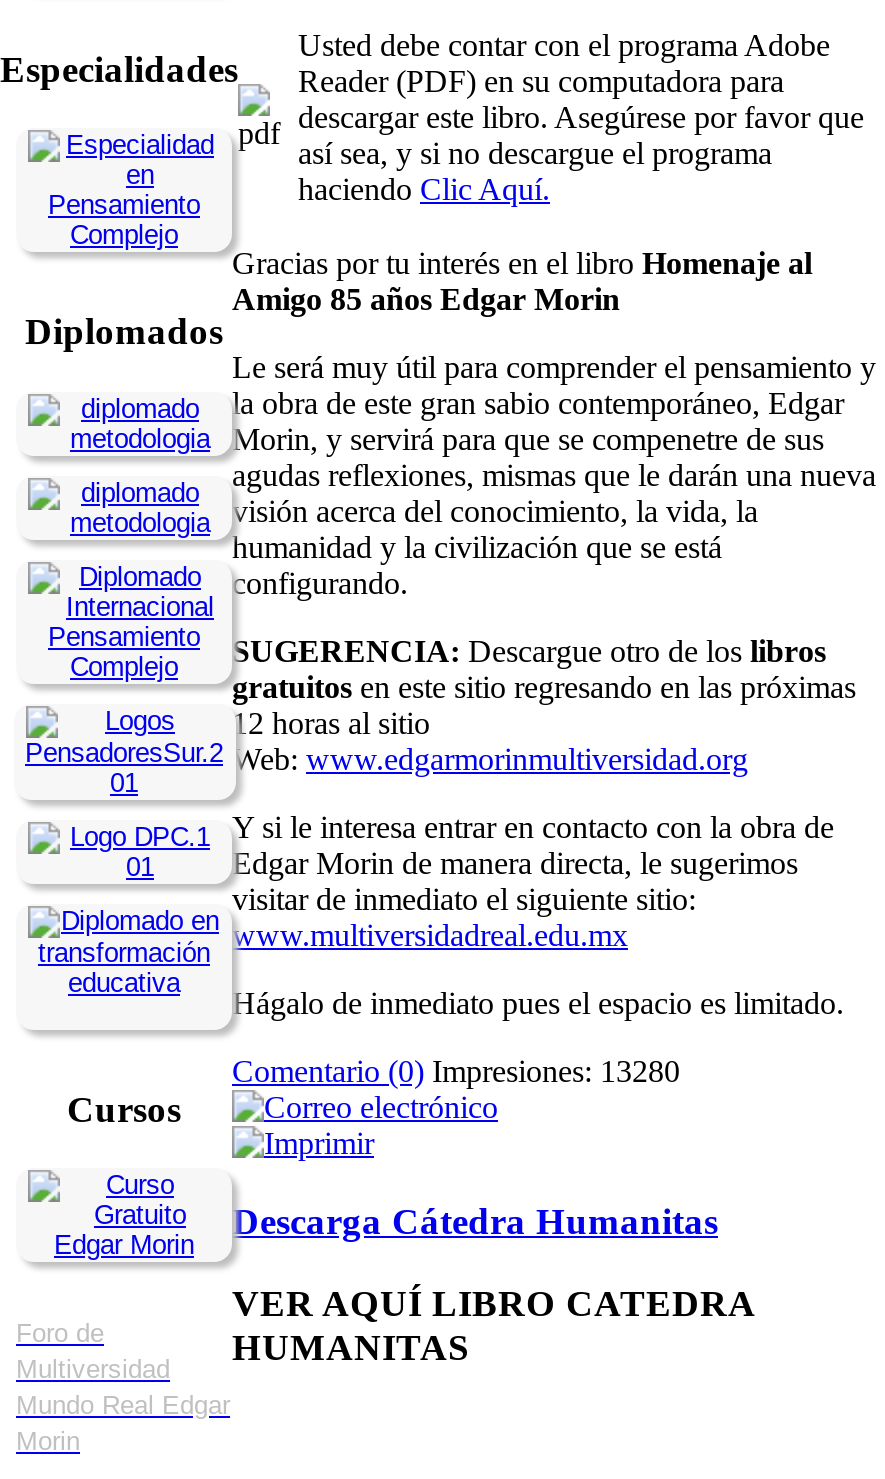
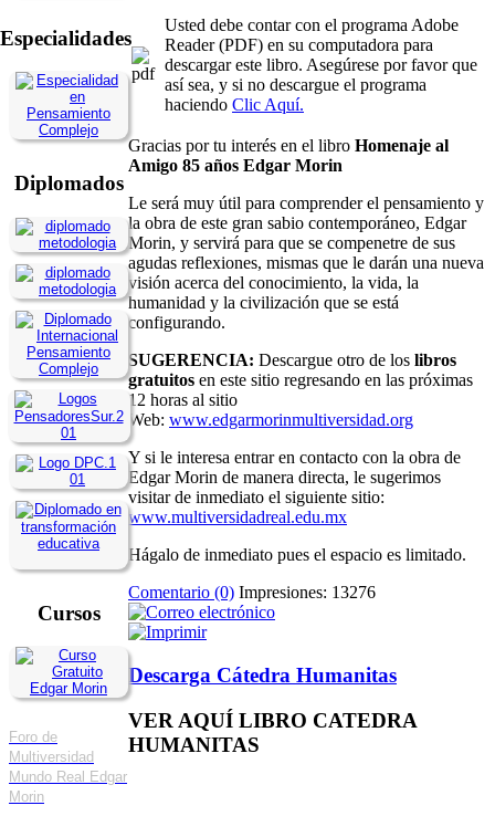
- Comentario (0) Impresiones: 13280
+ Comentario (0) Impresiones: 13276
